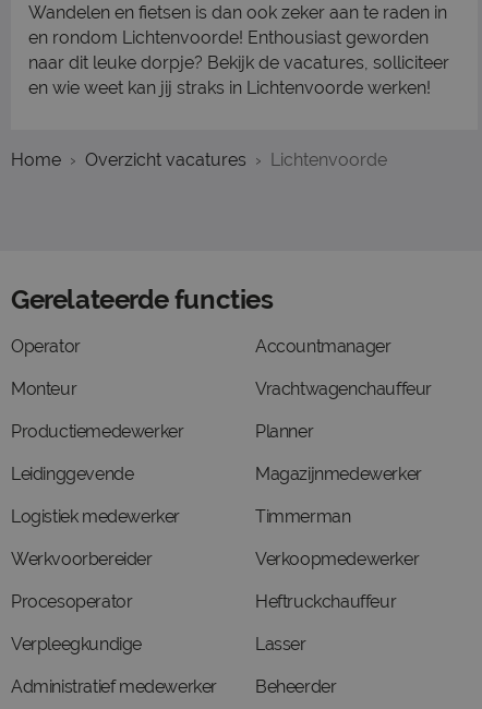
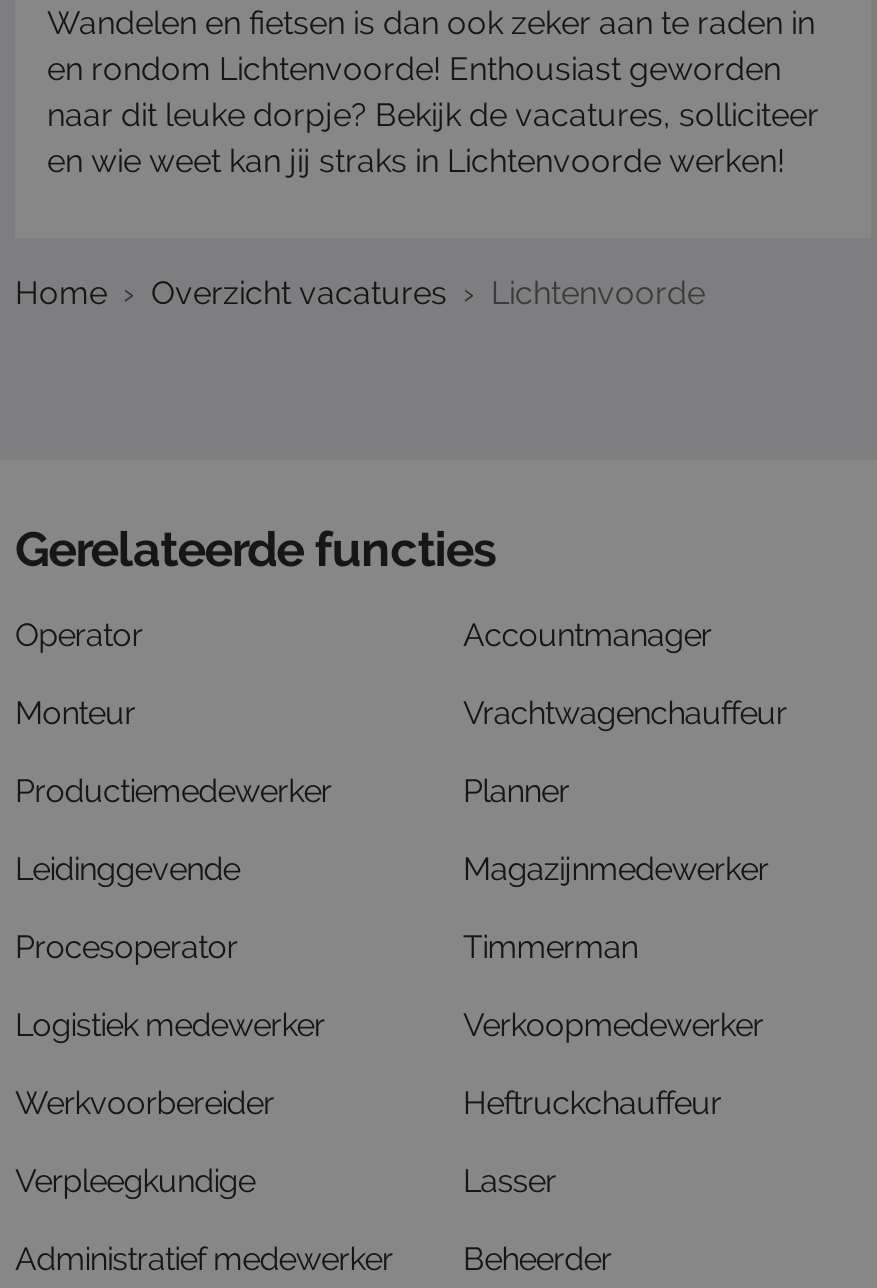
moved down: Logistiek medewerker | Werkvoorbereider

moved up: Procesoperator
